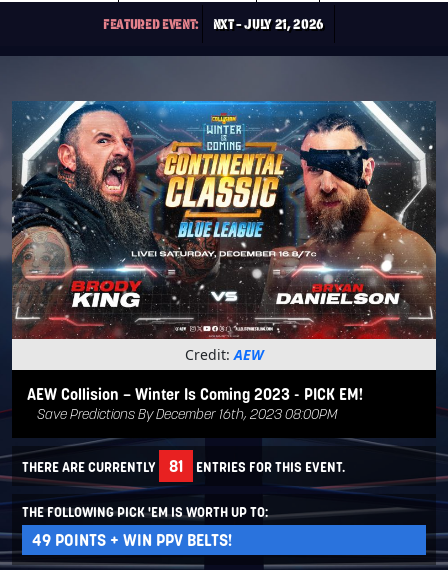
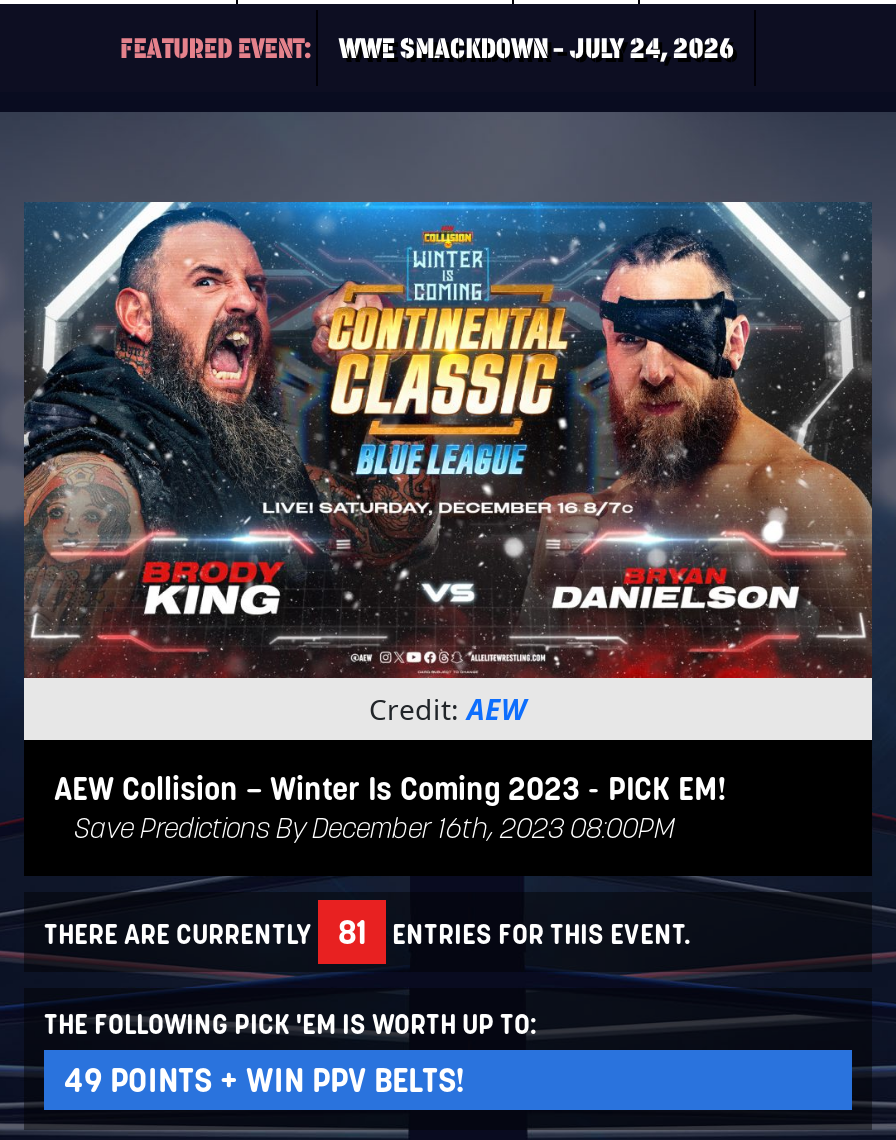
- NXT – JULY 21, 2026
+ WWE SMACKDOWN – JULY 24, 2026
